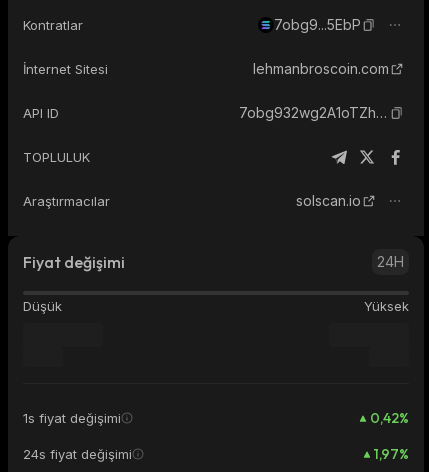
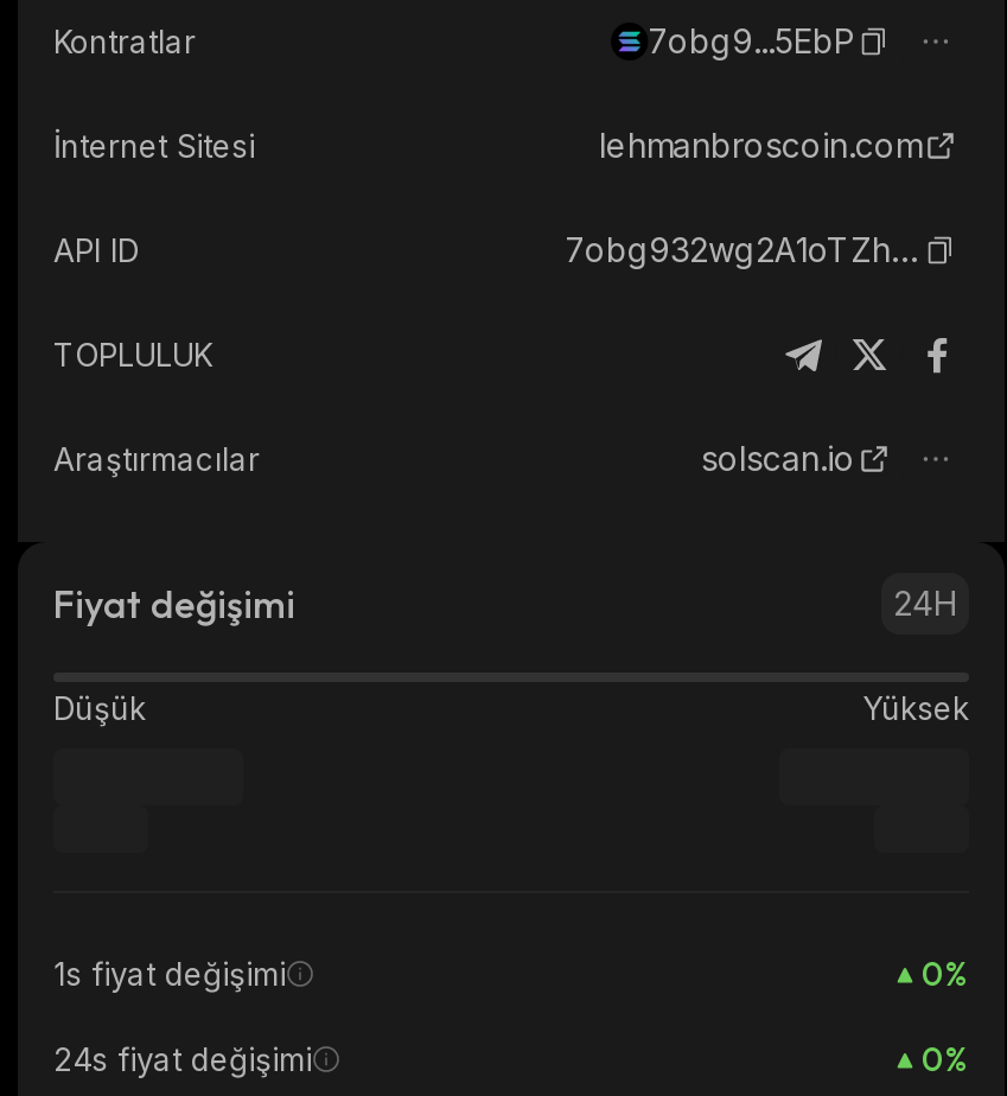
- 0,42%
+ 0%

- 1,97%
+ 0%
